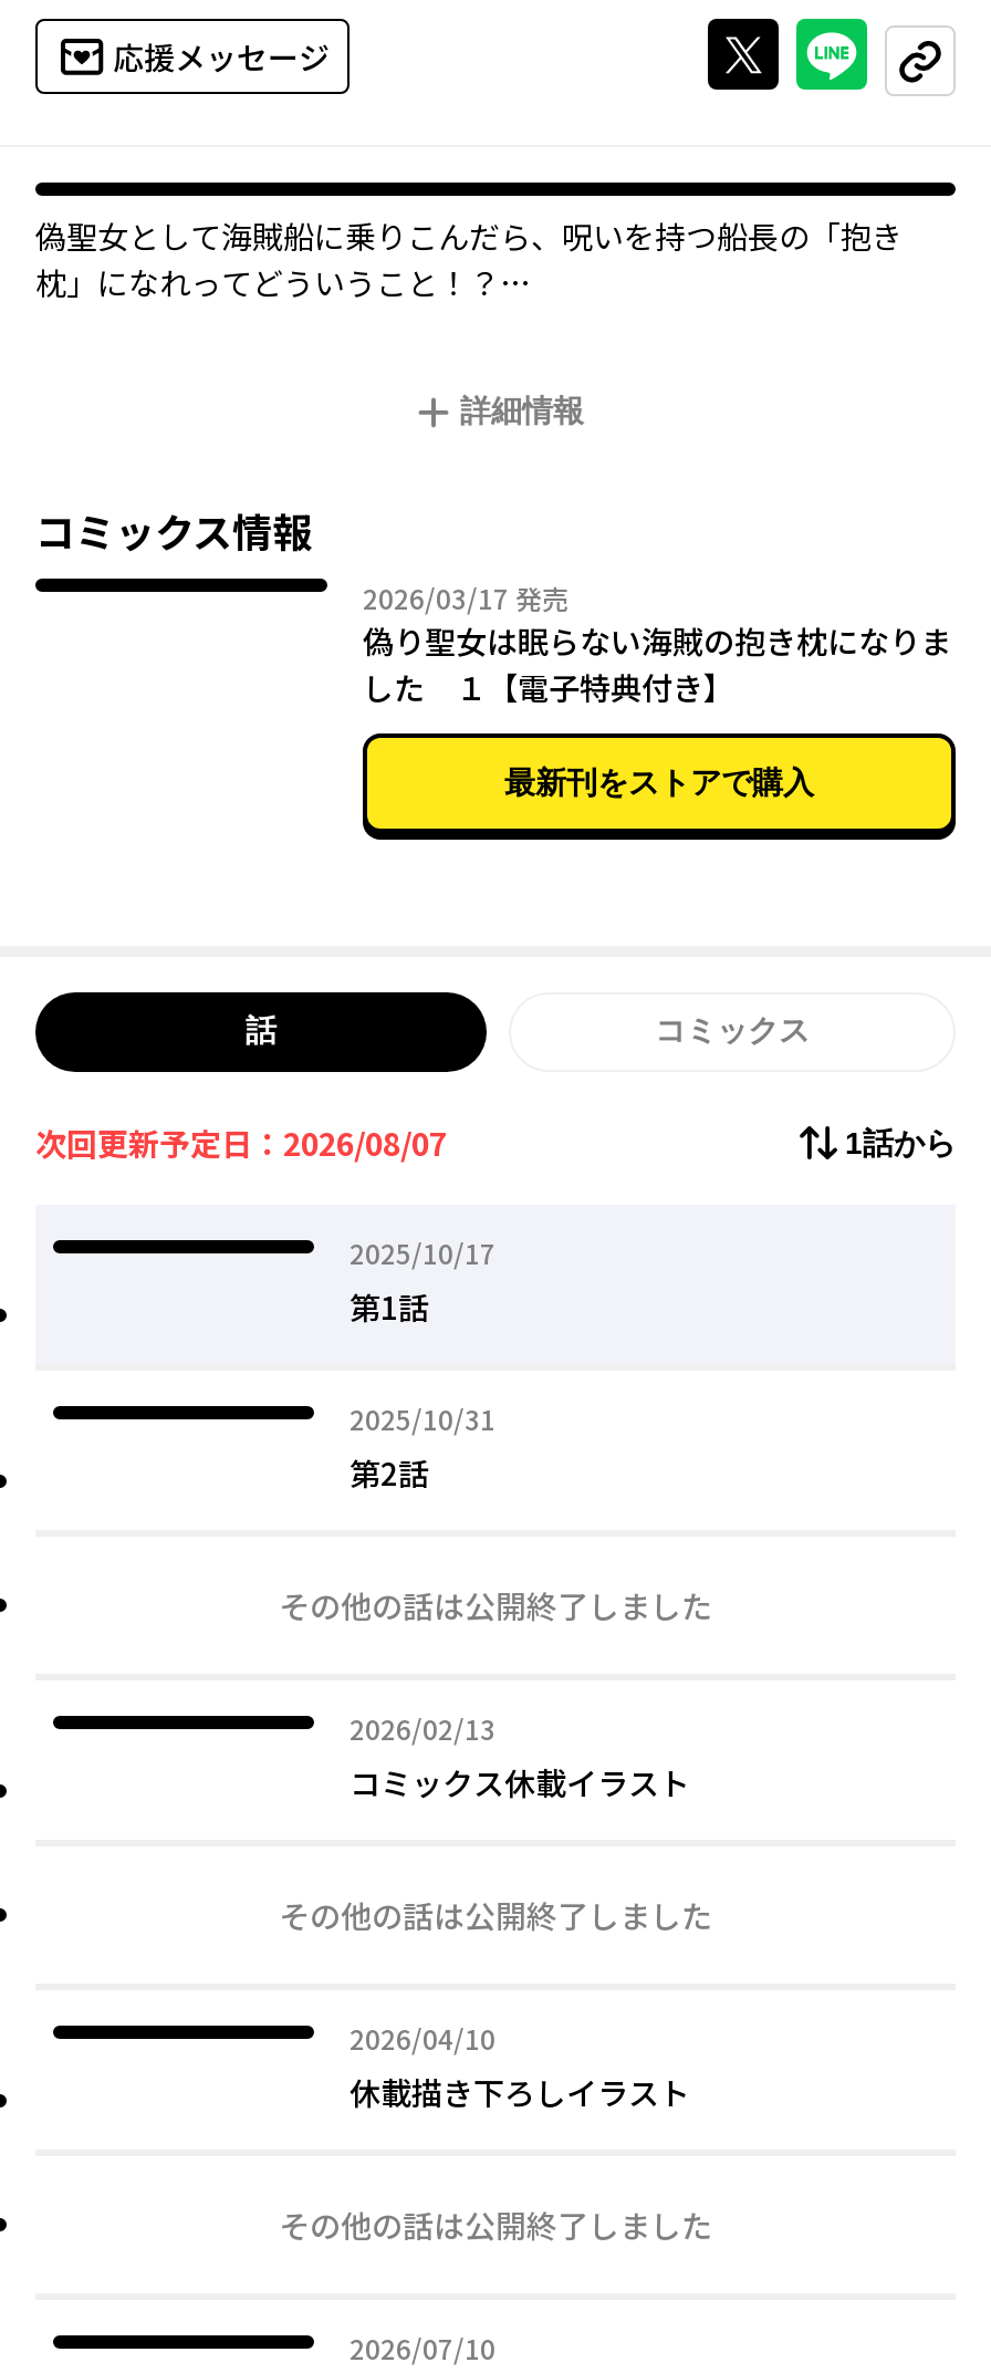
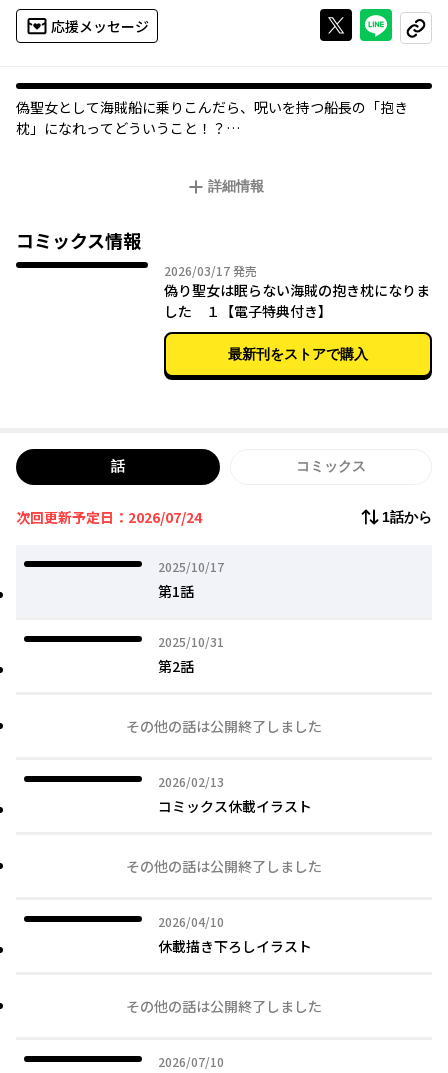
- 次回更新予定日：2026/08/07
+ 次回更新予定日：2026/07/24
